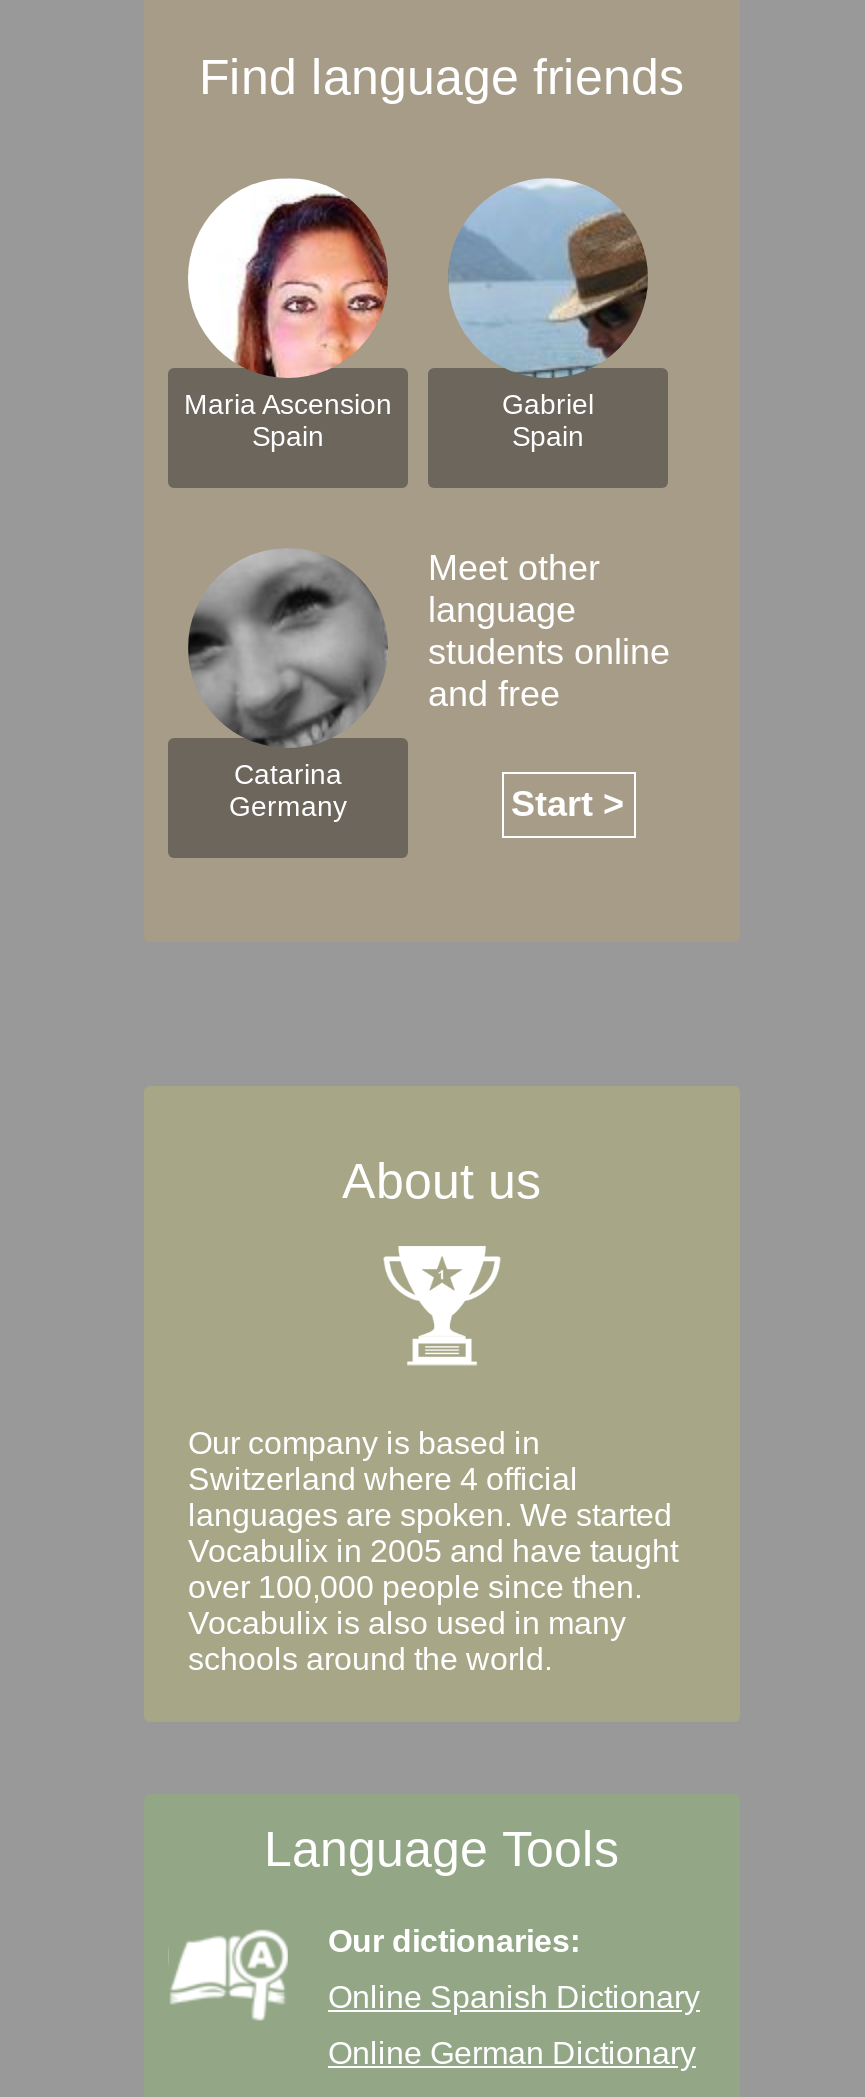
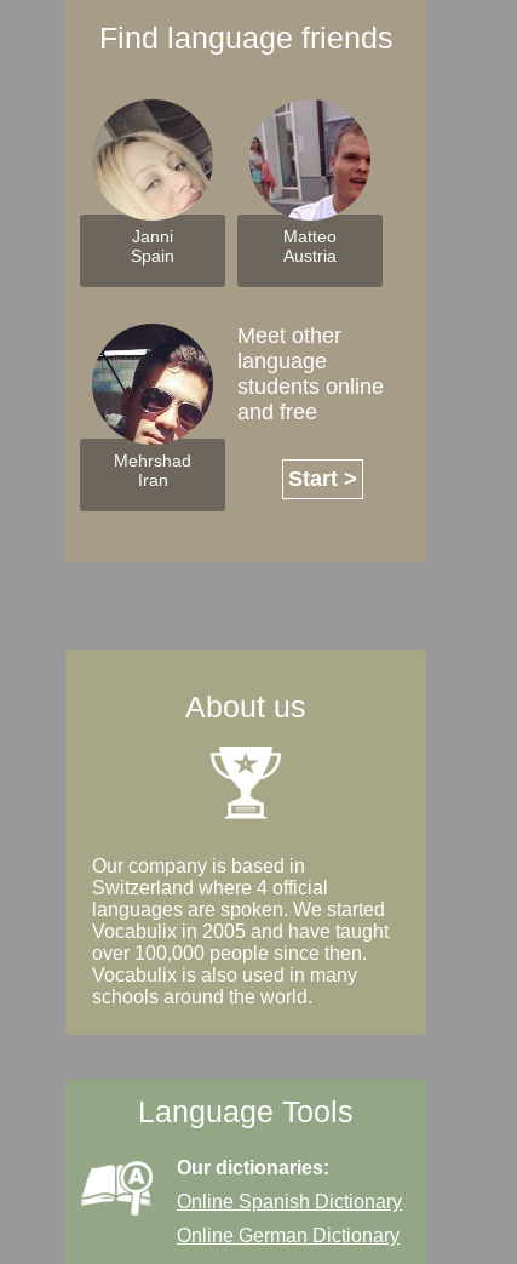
- [image]
- Maria Ascension
+ [image]
+ Janni

- [image]
- Gabriel
- Spain
+ [image]
+ Matteo
+ Austria

- [image]
- Catarina
- Germany
+ [image]
+ Mehrshad
+ Iran
